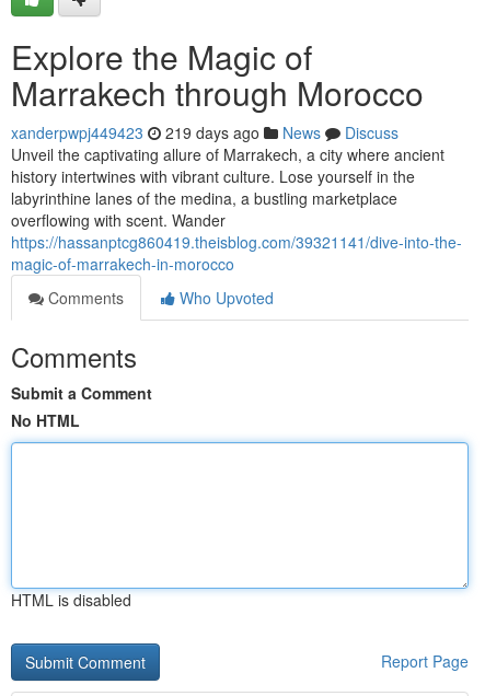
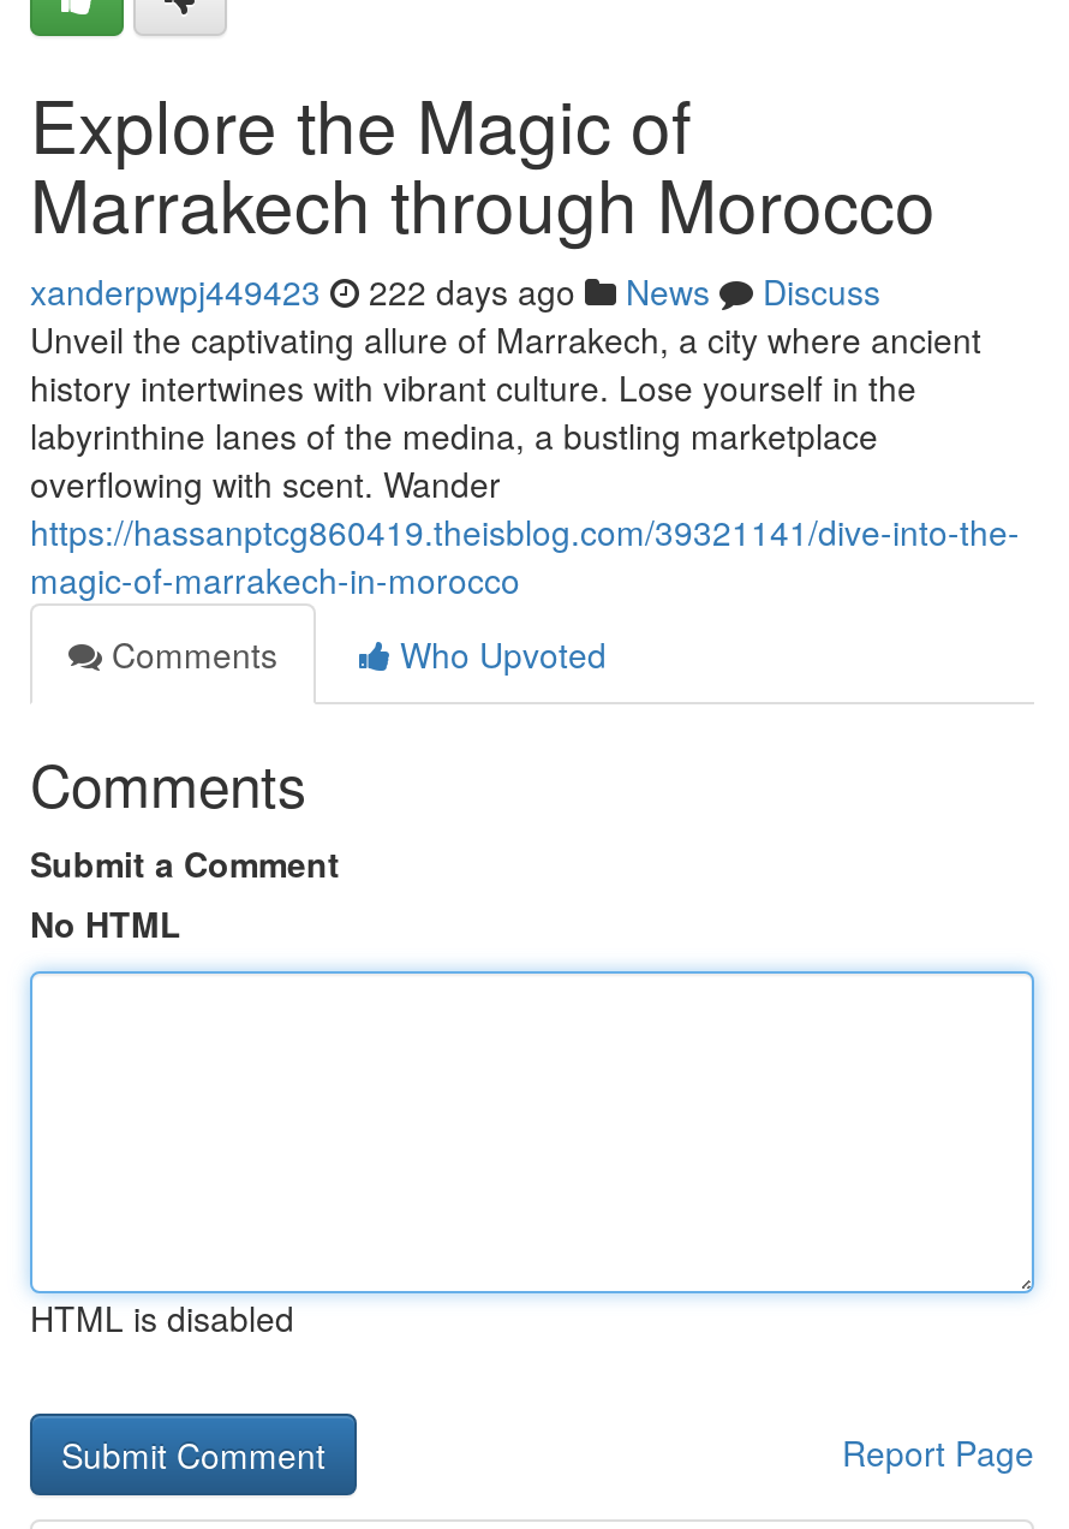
- xanderpwpj449423 219 days ago News Discuss
+ xanderpwpj449423 222 days ago News Discuss
